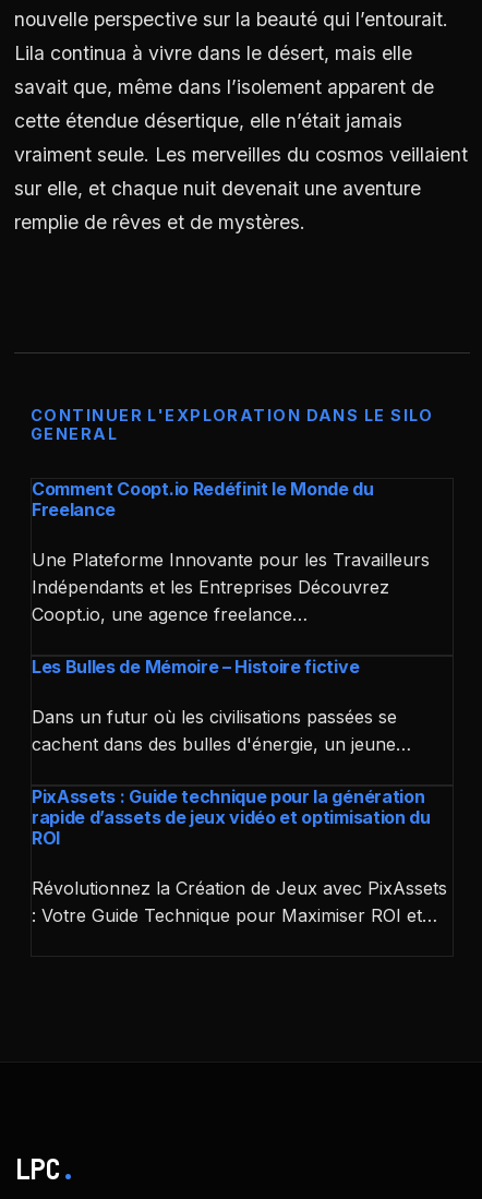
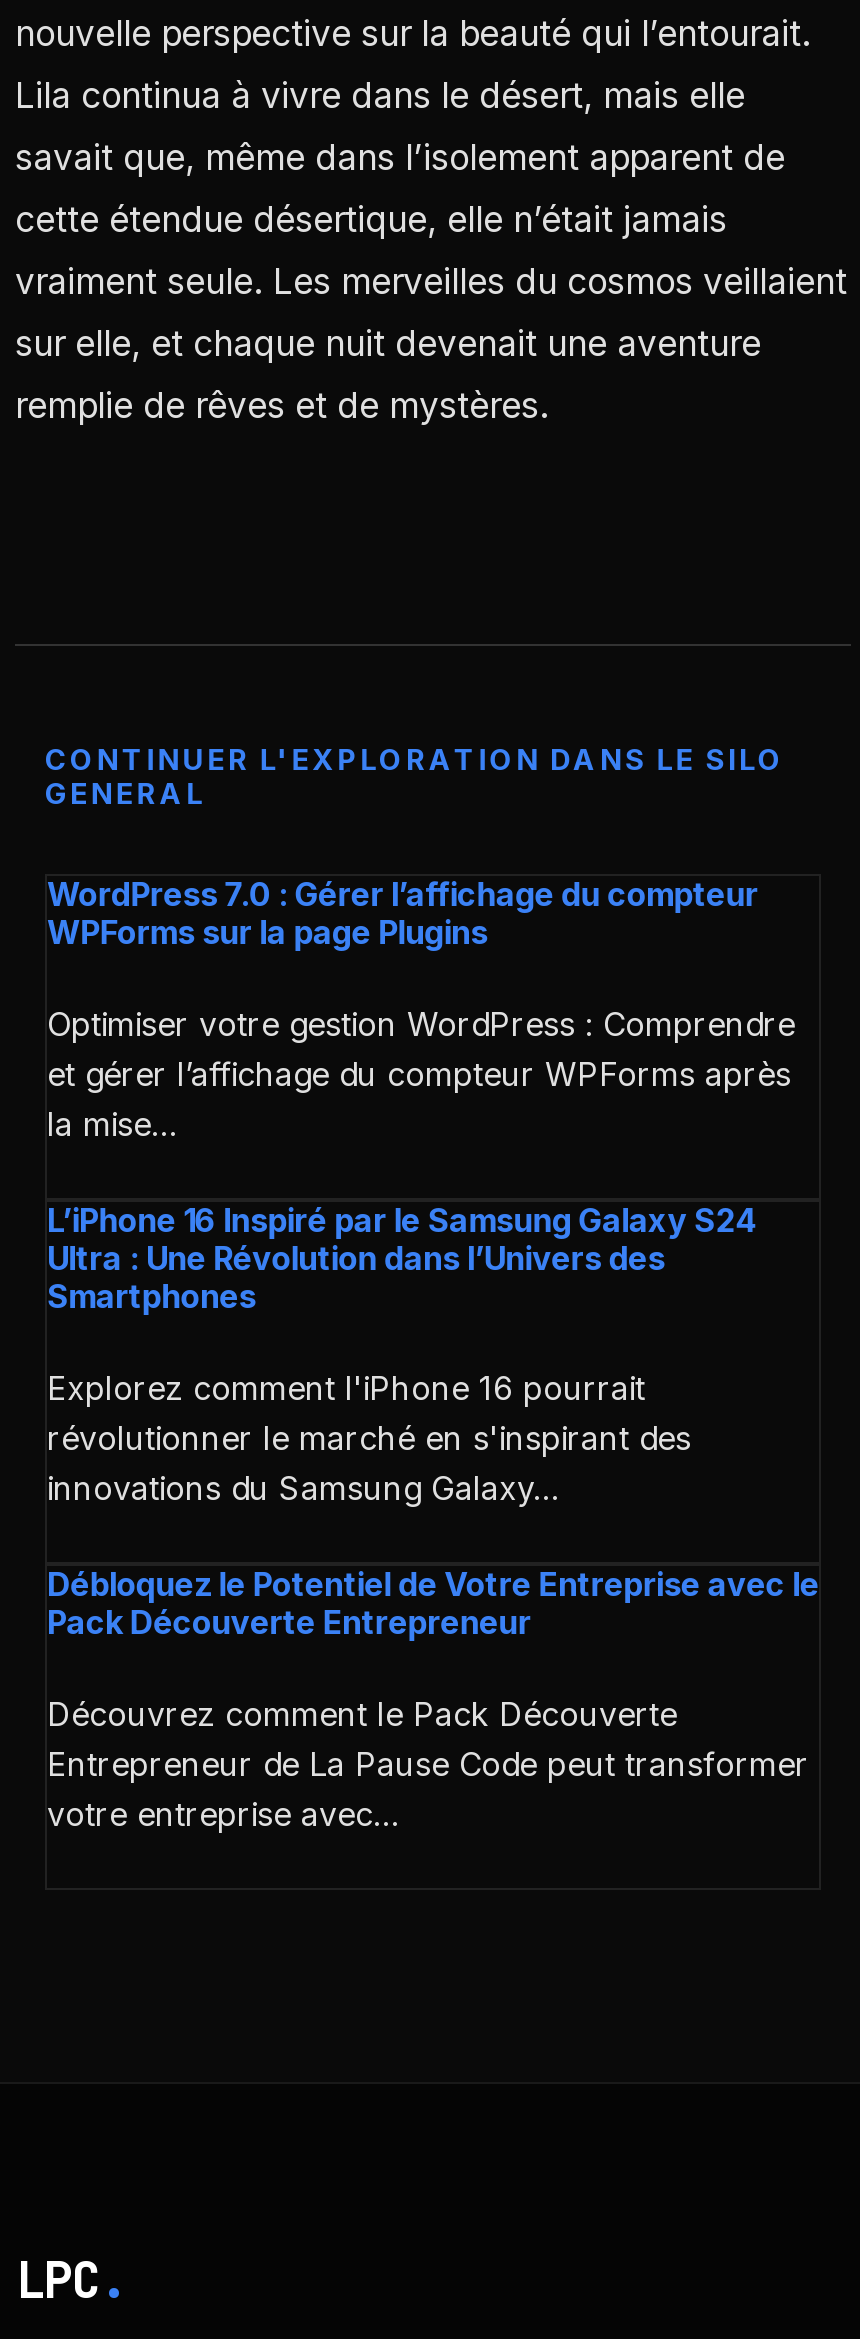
- Comment Coopt.io Redéfinit le Monde du
- Freelance
+ WordPress 7.0 : Gérer l’affichage du compteur
+ WPForms sur la page Plugins

- Une Plateforme Innovante pour les Travailleurs
- Indépendants et les Entreprises Découvrez
- Coopt.io, une agence freelance…
+ Optimiser votre gestion WordPress : Comprendre
+ et gérer l’affichage du compteur WPForms après
+ la mise…

- Les Bulles de Mémoire – Histoire fictive
+ L’iPhone 16 Inspiré par le Samsung Galaxy S24
+ Ultra : Une Révolution dans l’Univers des
+ Smartphones

- Dans un futur où les civilisations passées se
- cachent dans des bulles d'énergie, un jeune…
+ Explorez comment l'iPhone 16 pourrait
+ révolutionner le marché en s'inspirant des
+ innovations du Samsung Galaxy…

- PixAssets : Guide technique pour la génération
- rapide d’assets de jeux vidéo et optimisation du
- ROI
+ Débloquez le Potentiel de Votre Entreprise avec le
+ Pack Découverte Entrepreneur

- Révolutionnez la Création de Jeux avec PixAssets
- : Votre Guide Technique pour Maximiser ROI et…
+ Découvrez comment le Pack Découverte
+ Entrepreneur de La Pause Code peut transformer
+ votre entreprise avec…
